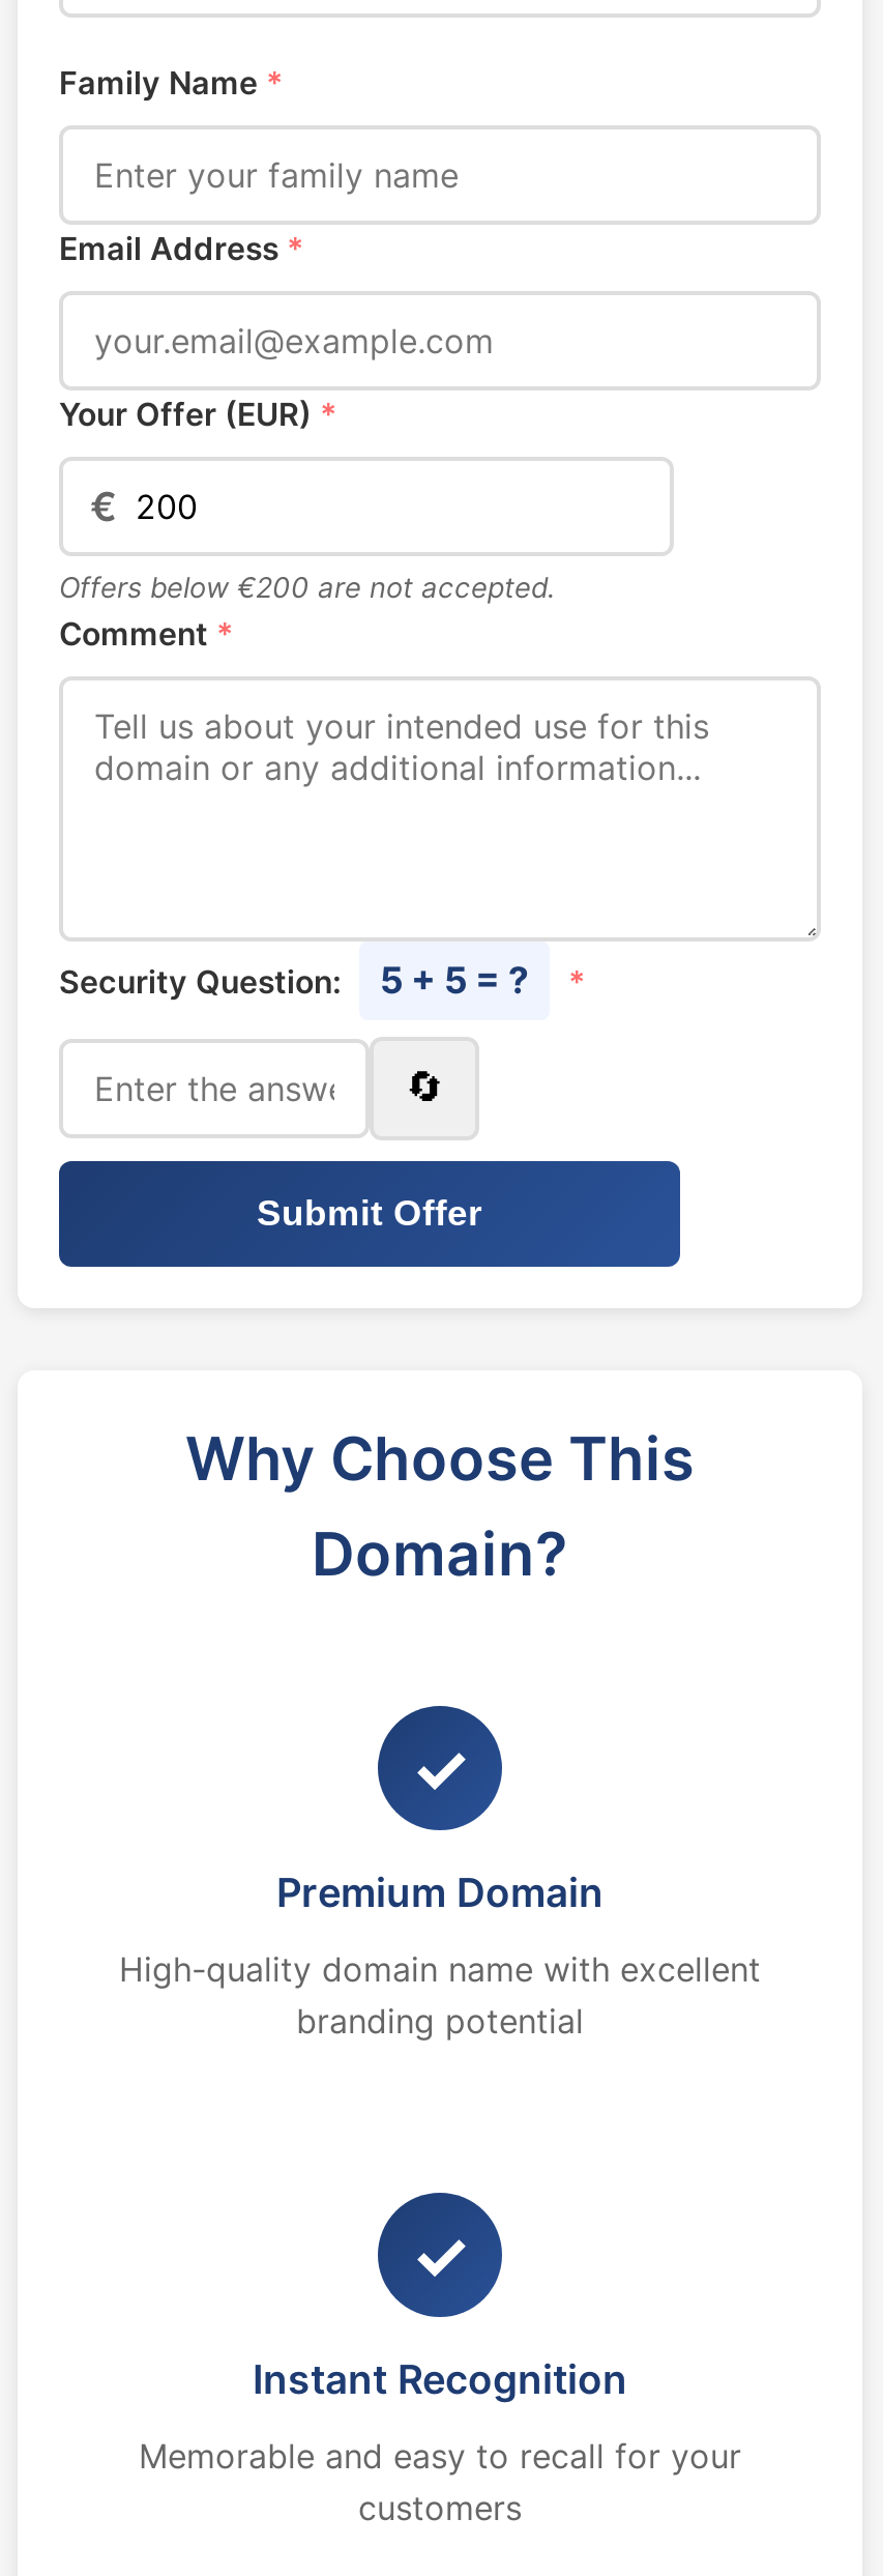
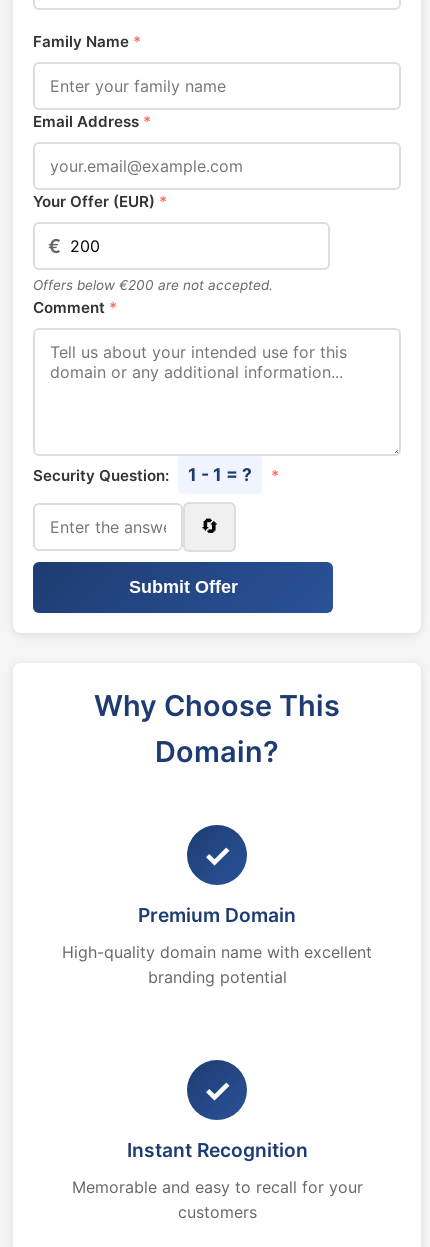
- 5 + 5 = ?
+ 1 - 1 = ?
